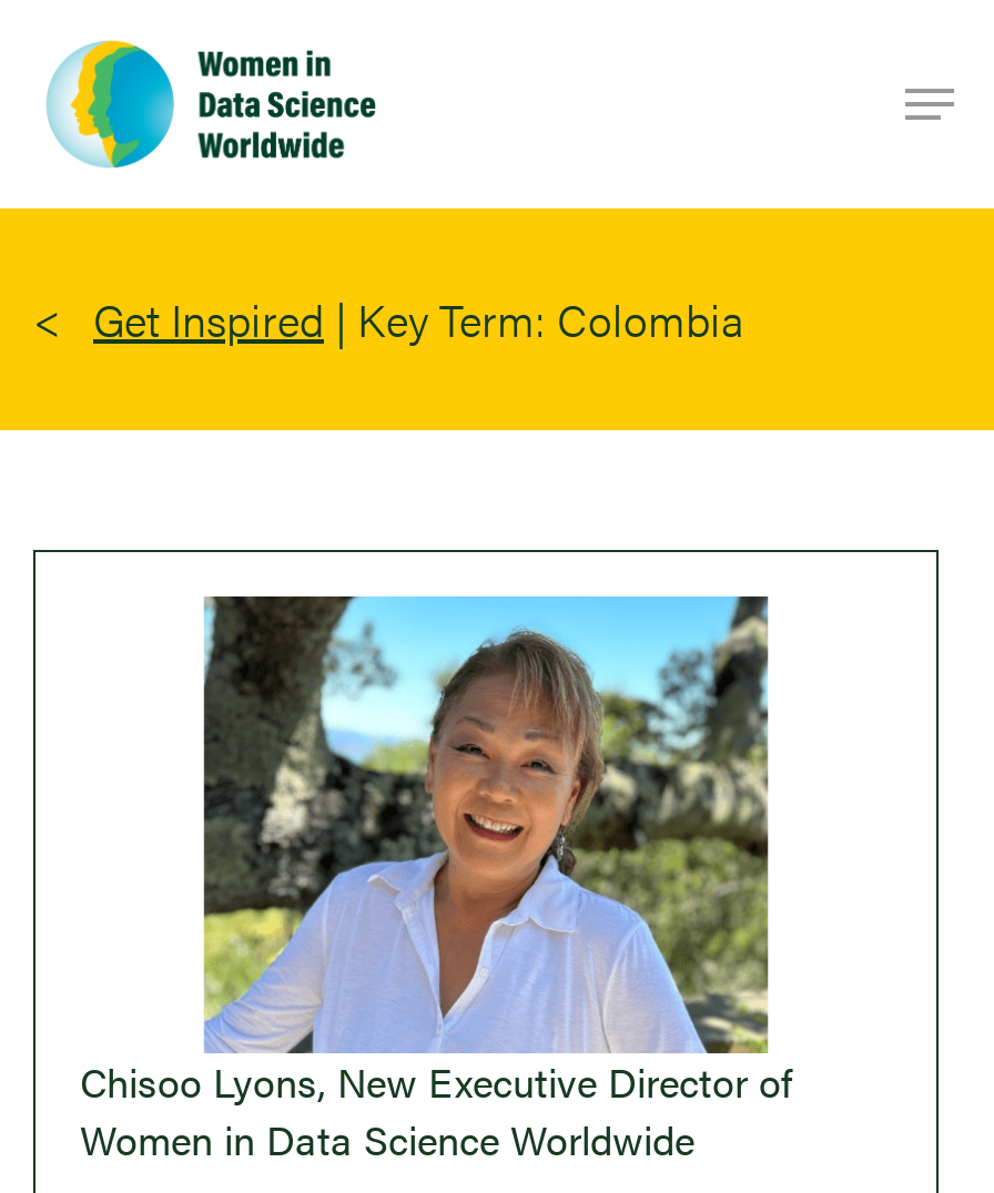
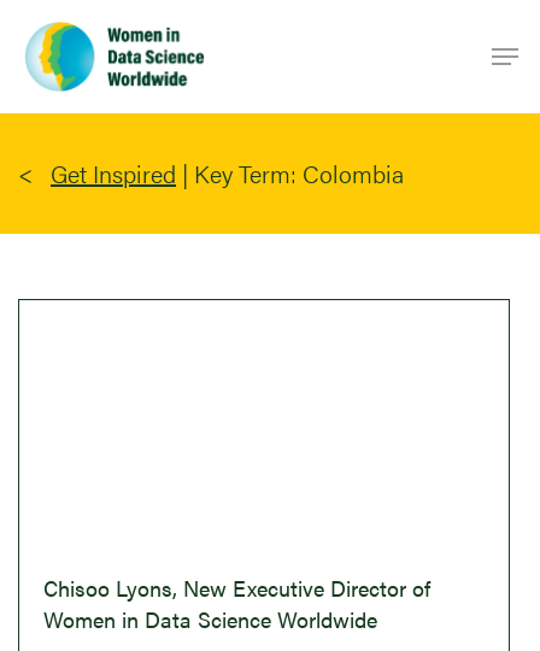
- [image]
